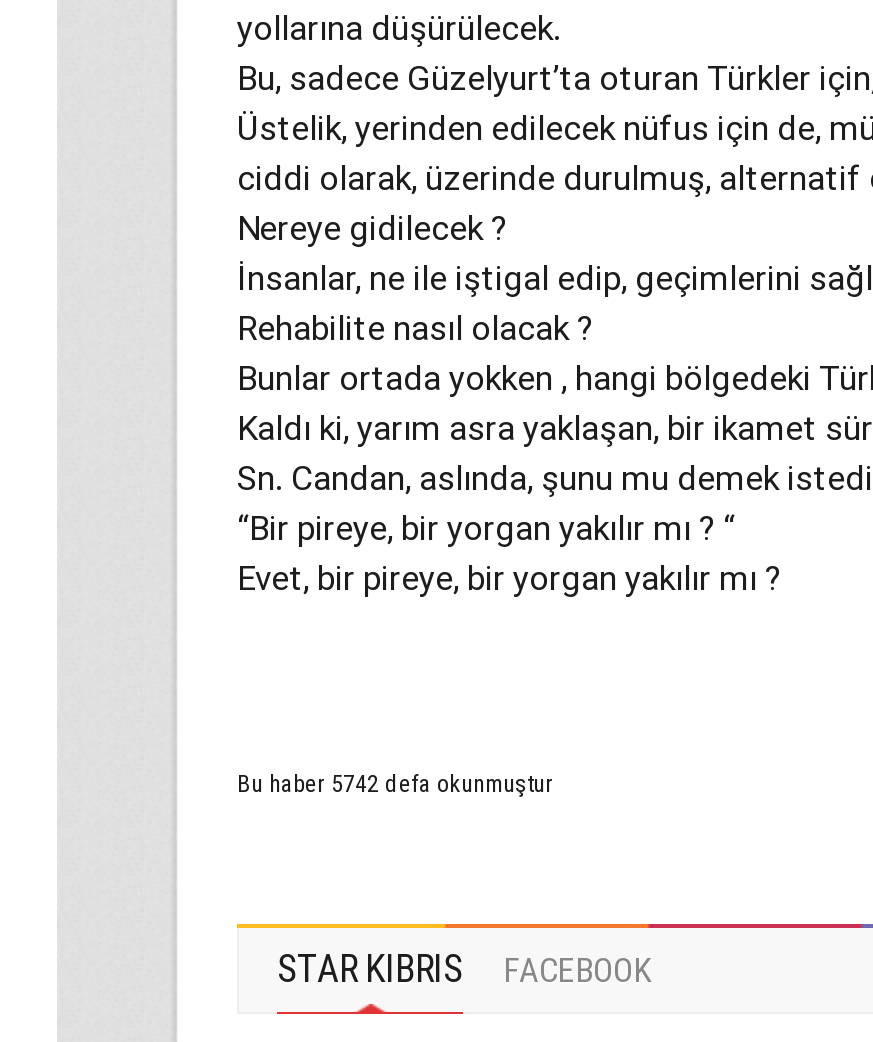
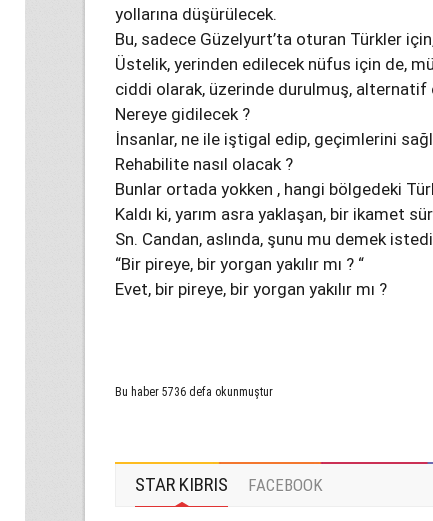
- Bu haber 5742 defa okunmuştur
+ Bu haber 5736 defa okunmuştur
